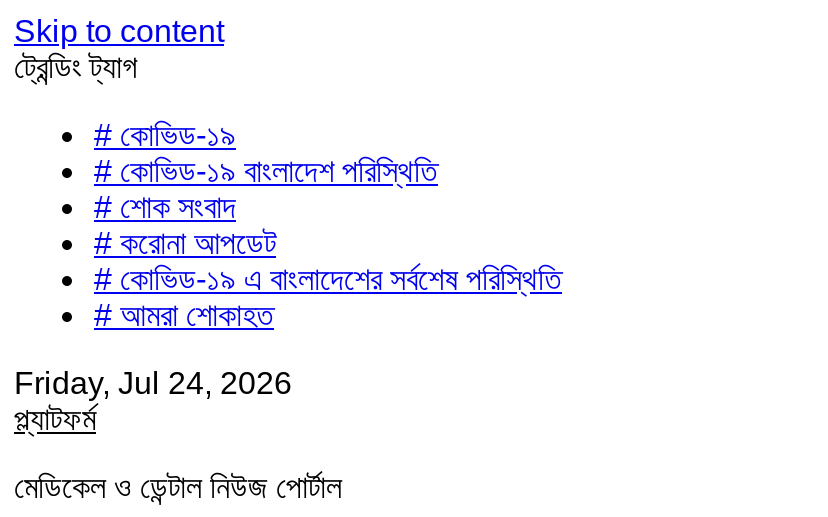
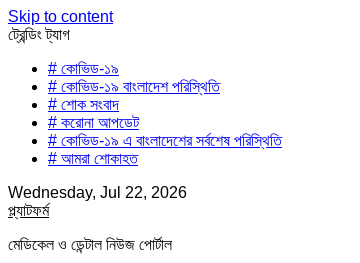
- Friday, Jul 24, 2026
+ Wednesday, Jul 22, 2026
